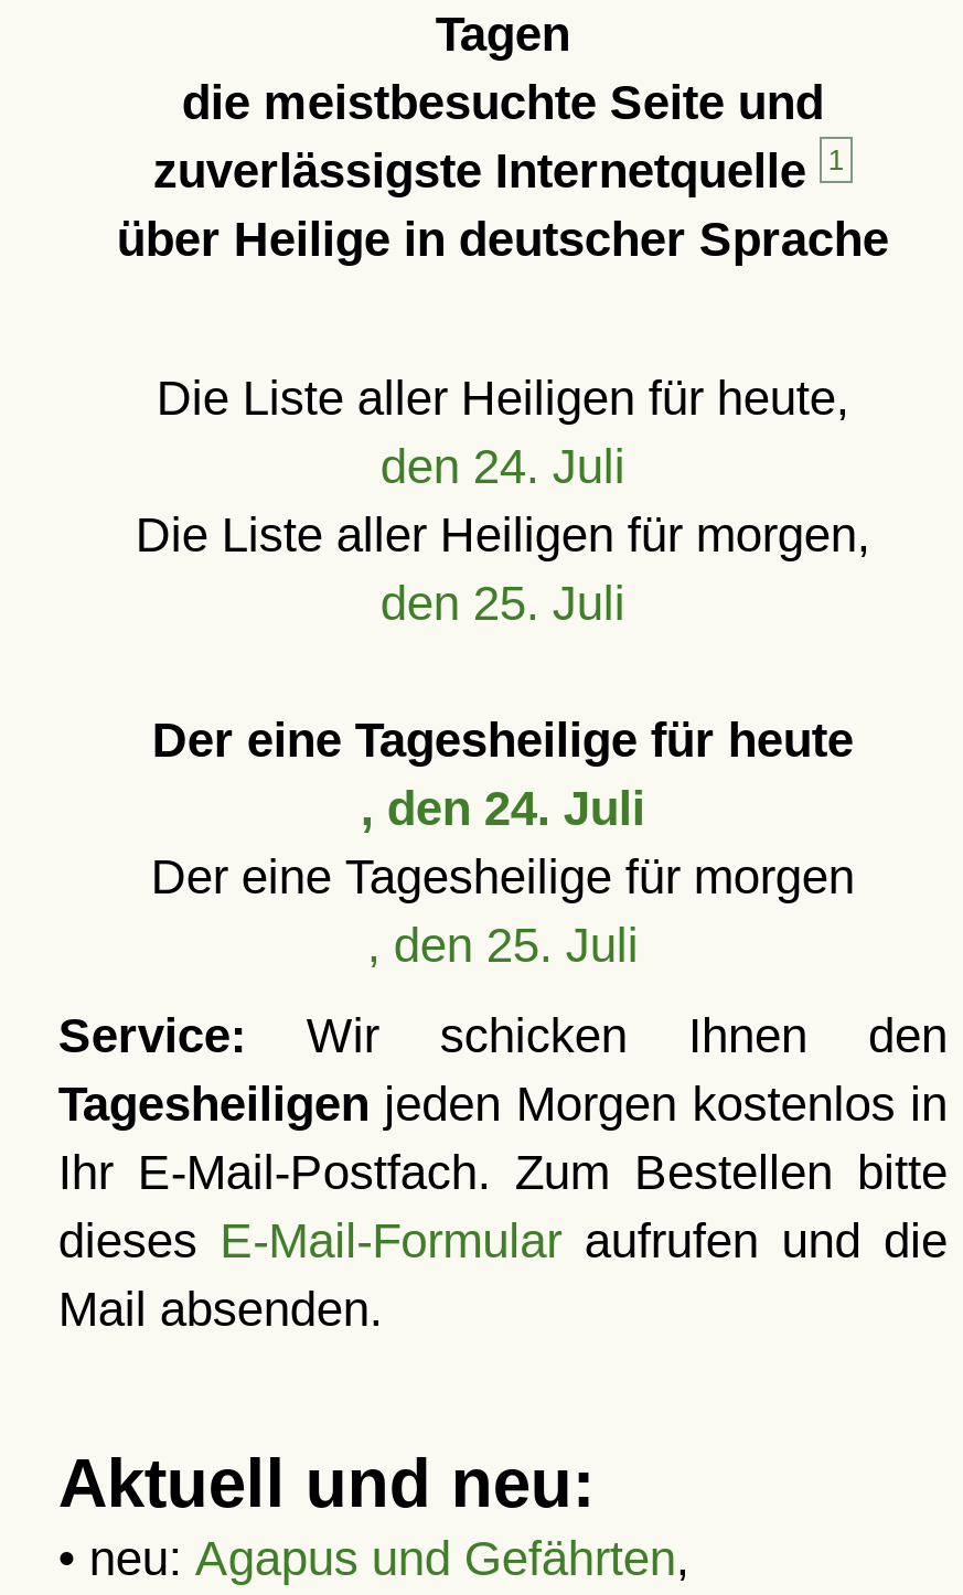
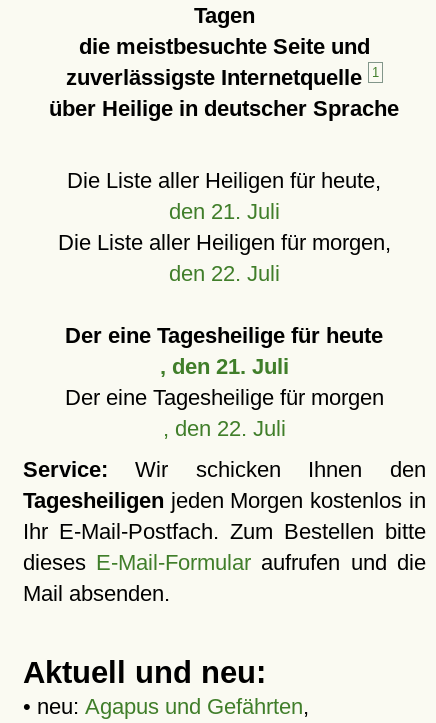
- den 24. Juli
+ den 21. Juli

- den 25. Juli
+ den 22. Juli

- , den 24. Juli
+ , den 21. Juli

- , den 25. Juli
+ , den 22. Juli
